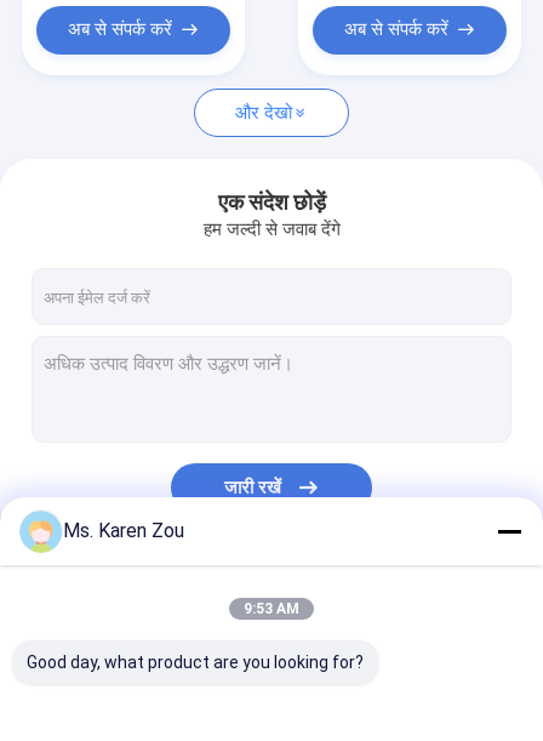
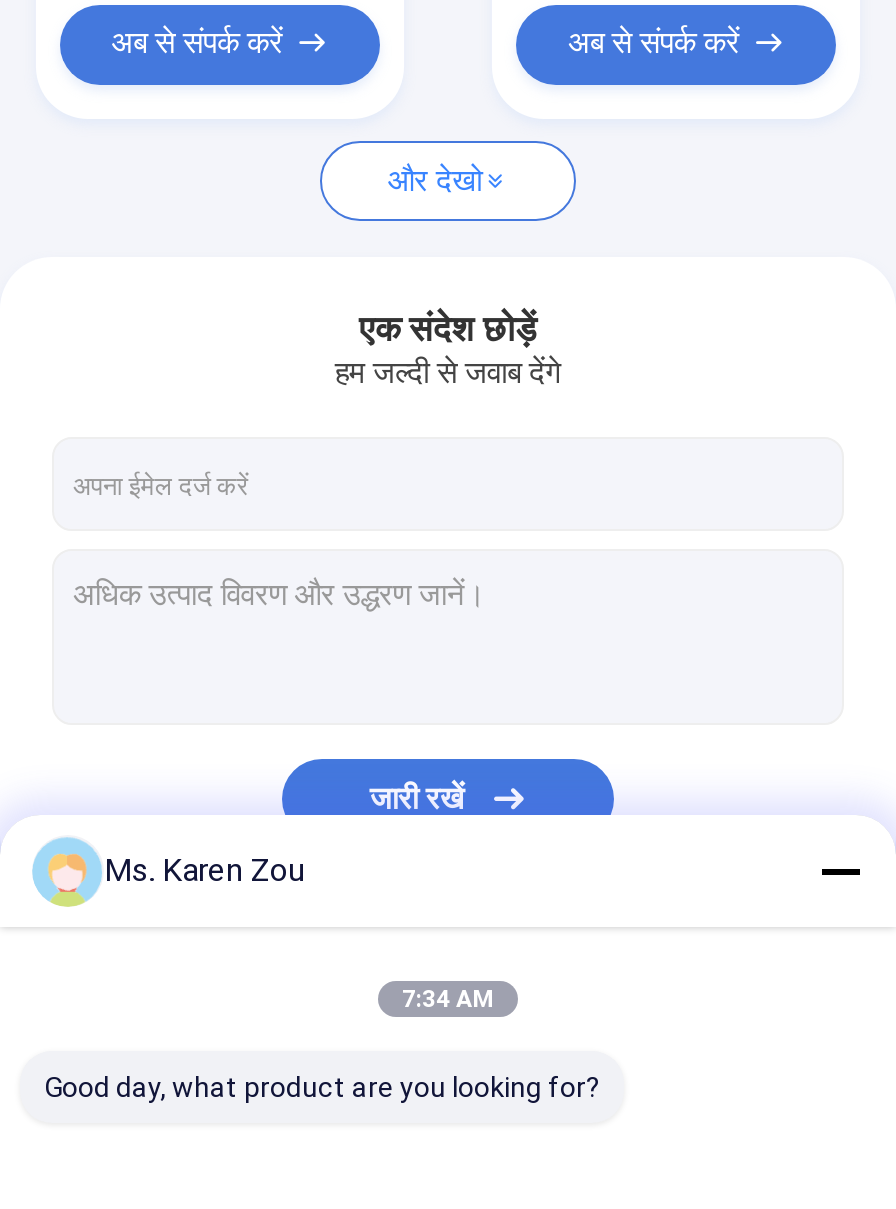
- 9:53 AM
+ 7:34 AM
